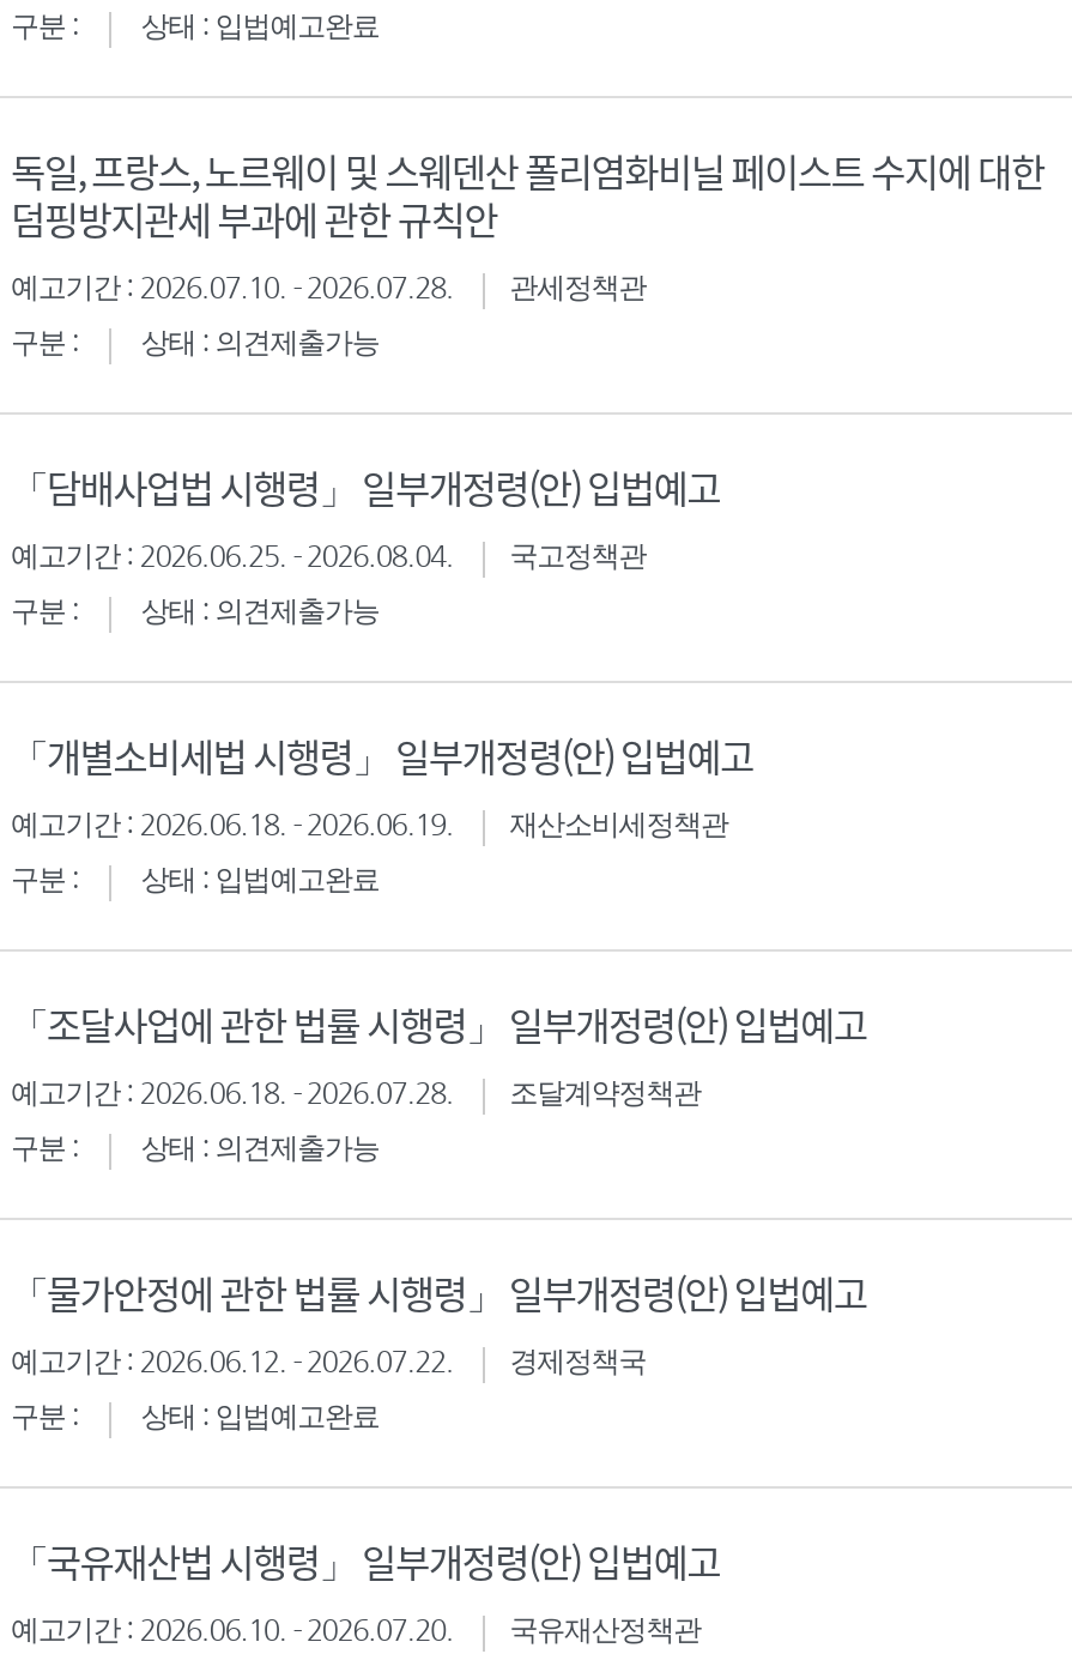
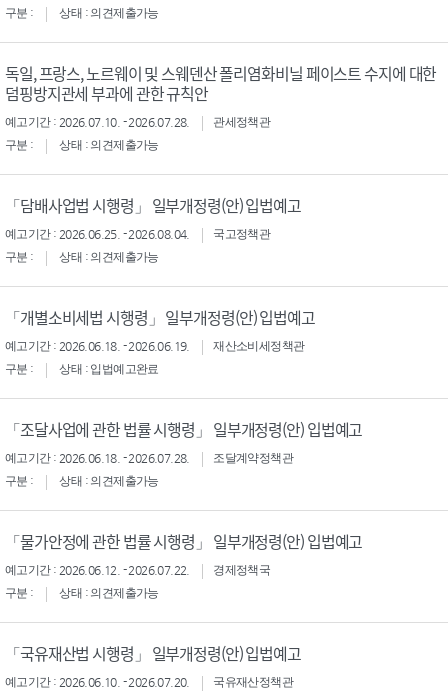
- 상태 : 입법예고완료
+ 상태 : 의견제출가능

- 상태 : 입법예고완료
+ 상태 : 의견제출가능
